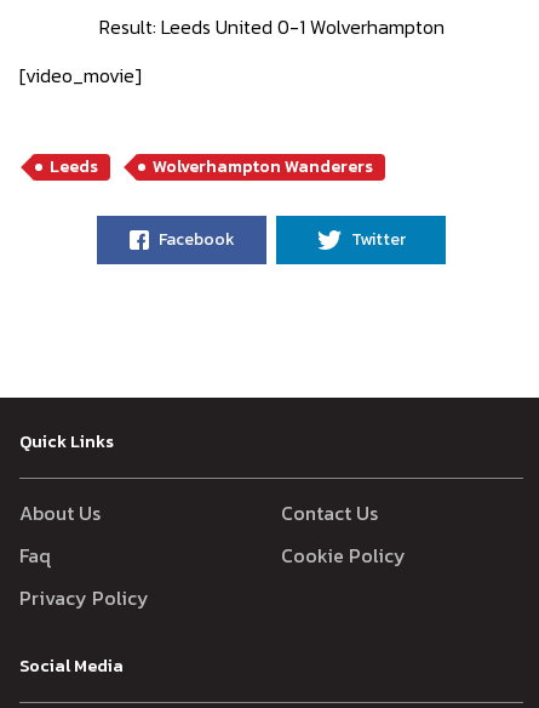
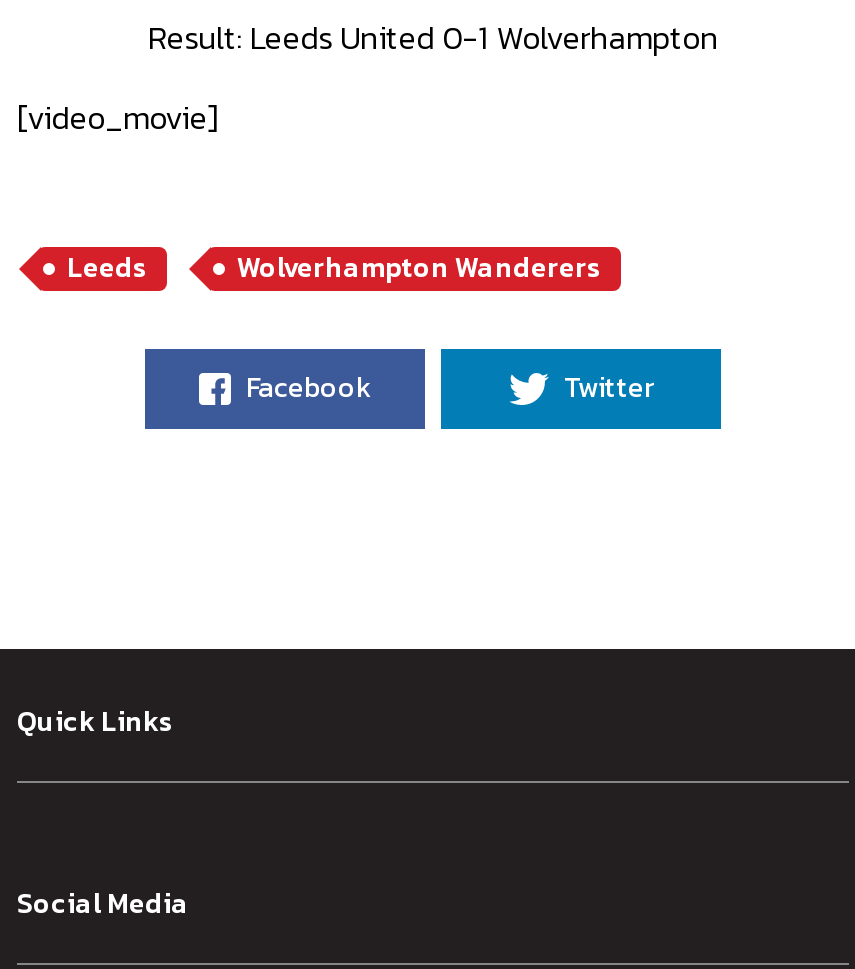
- About Us
- Contact Us
- Faq
- Cookie Policy
- Privacy Policy
